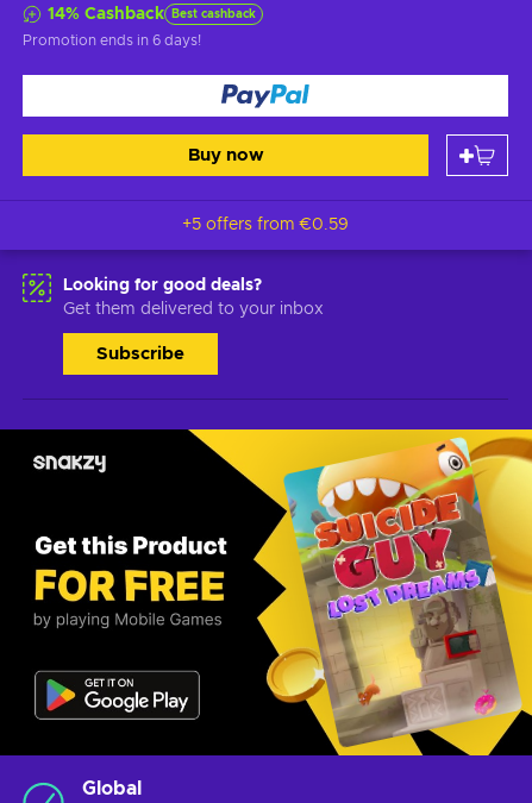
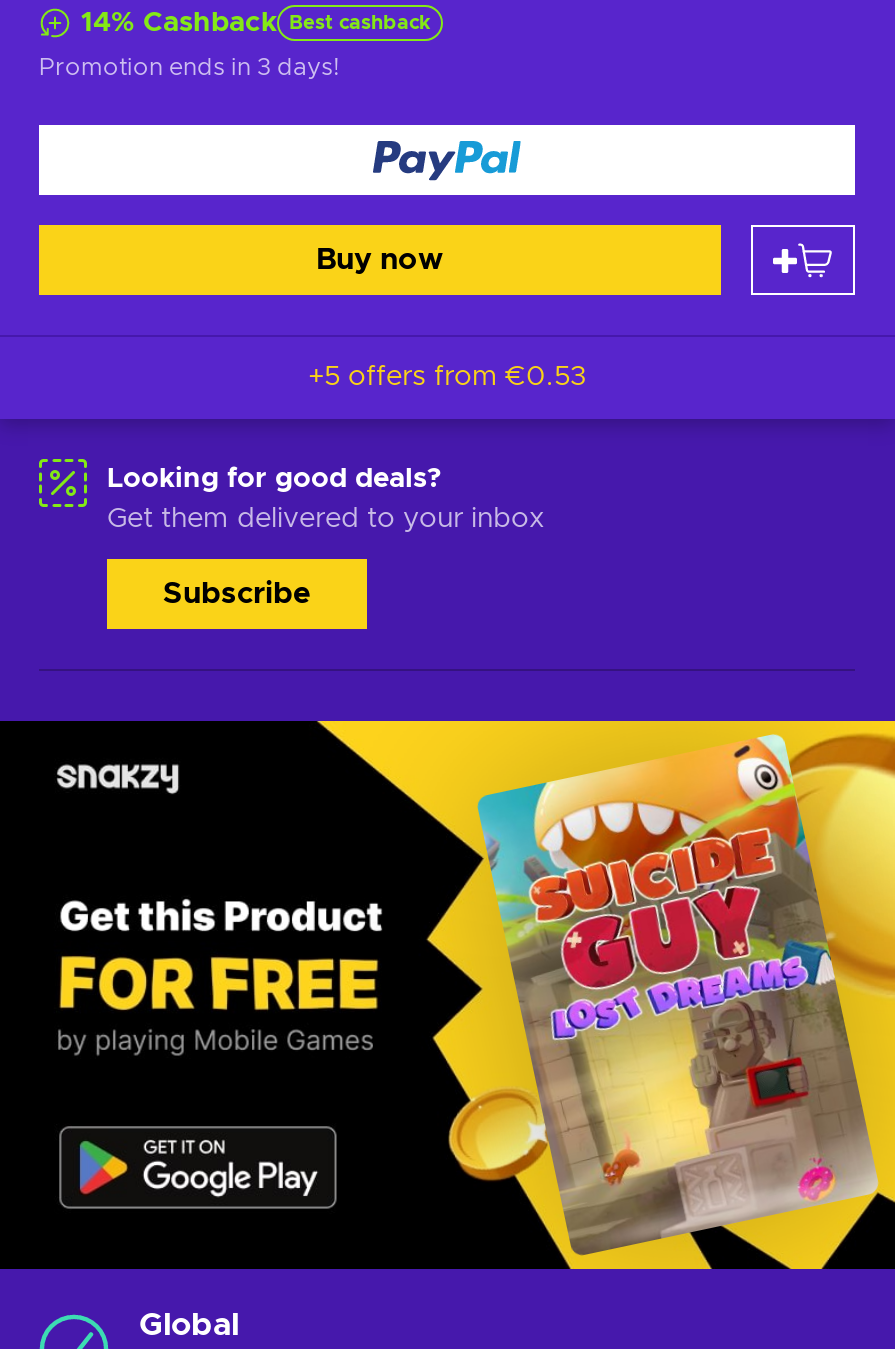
- Promotion ends in 6 days!
+ Promotion ends in 3 days!

- +5 offers from €0.59
+ +5 offers from €0.53
